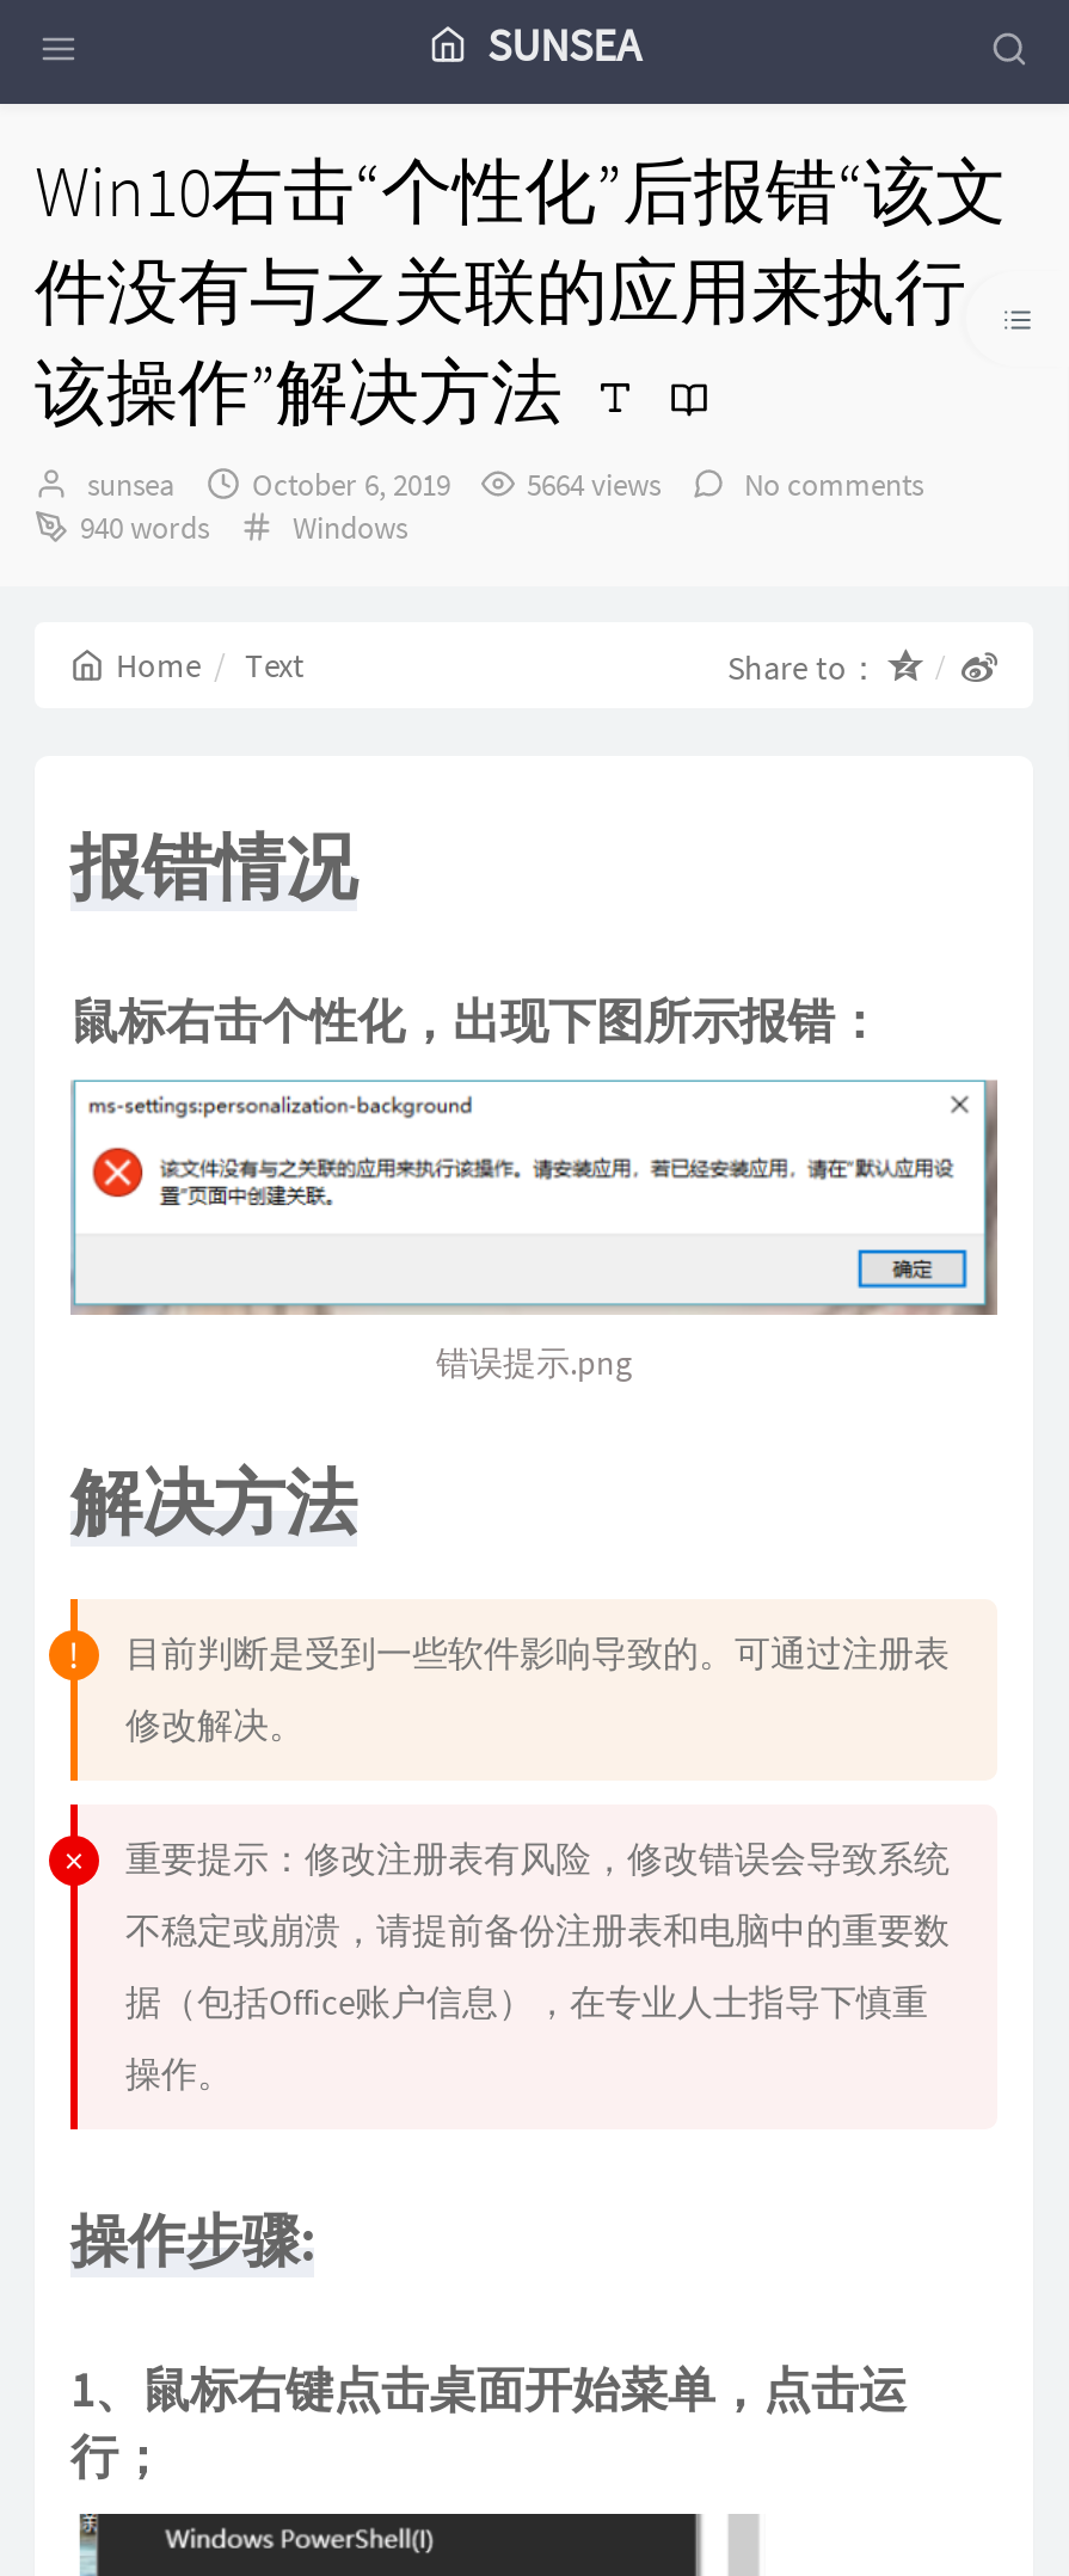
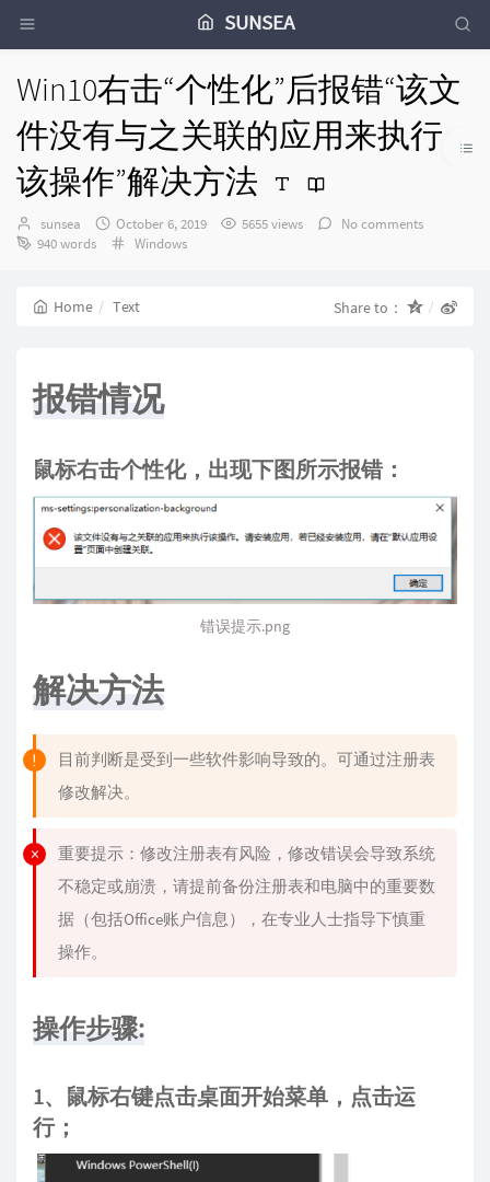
- 5664 views
+ 5655 views
